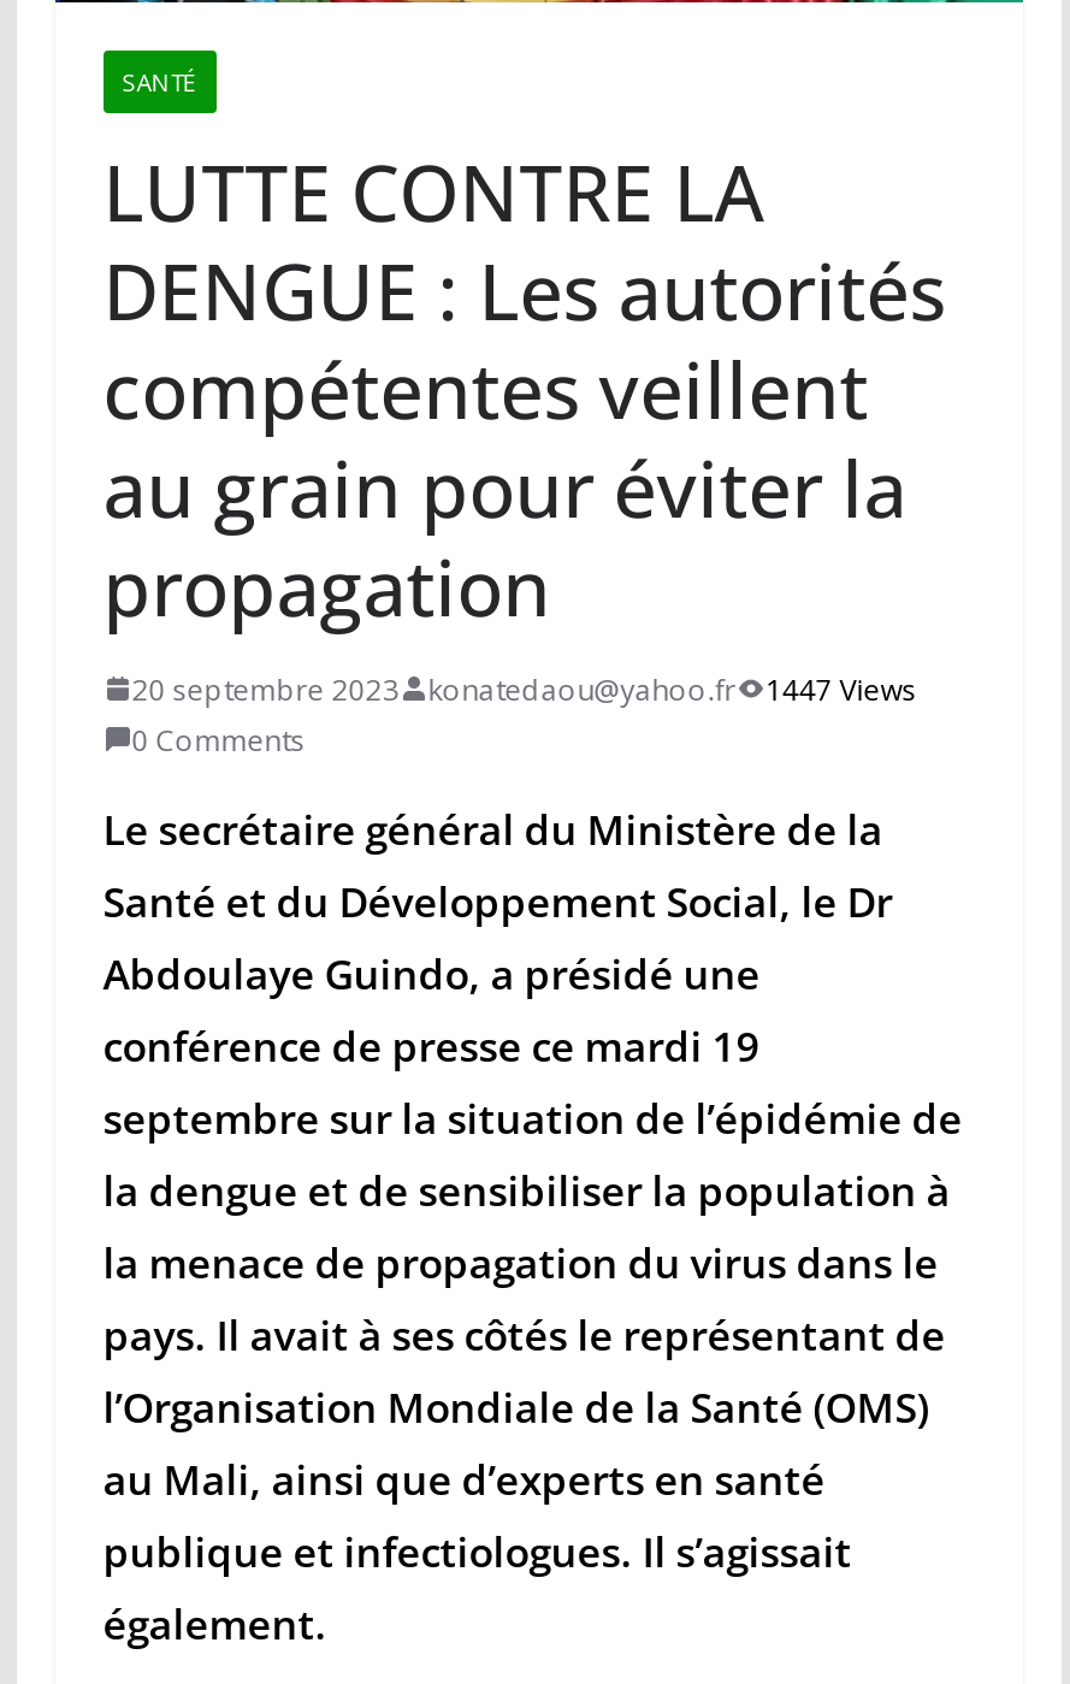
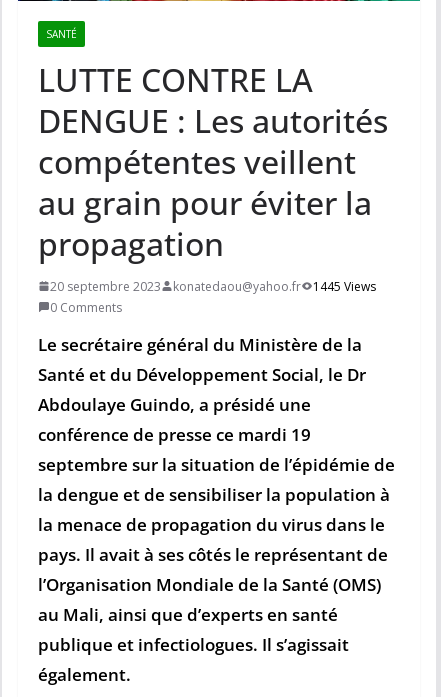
- 20 septembre 2023 konatedaou@yahoo.fr 1447 Views
+ 20 septembre 2023 konatedaou@yahoo.fr 1445 Views
